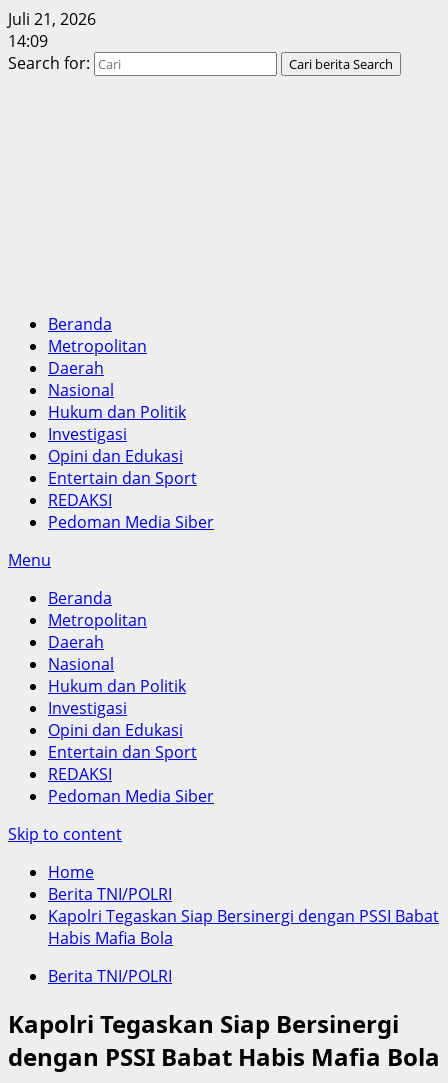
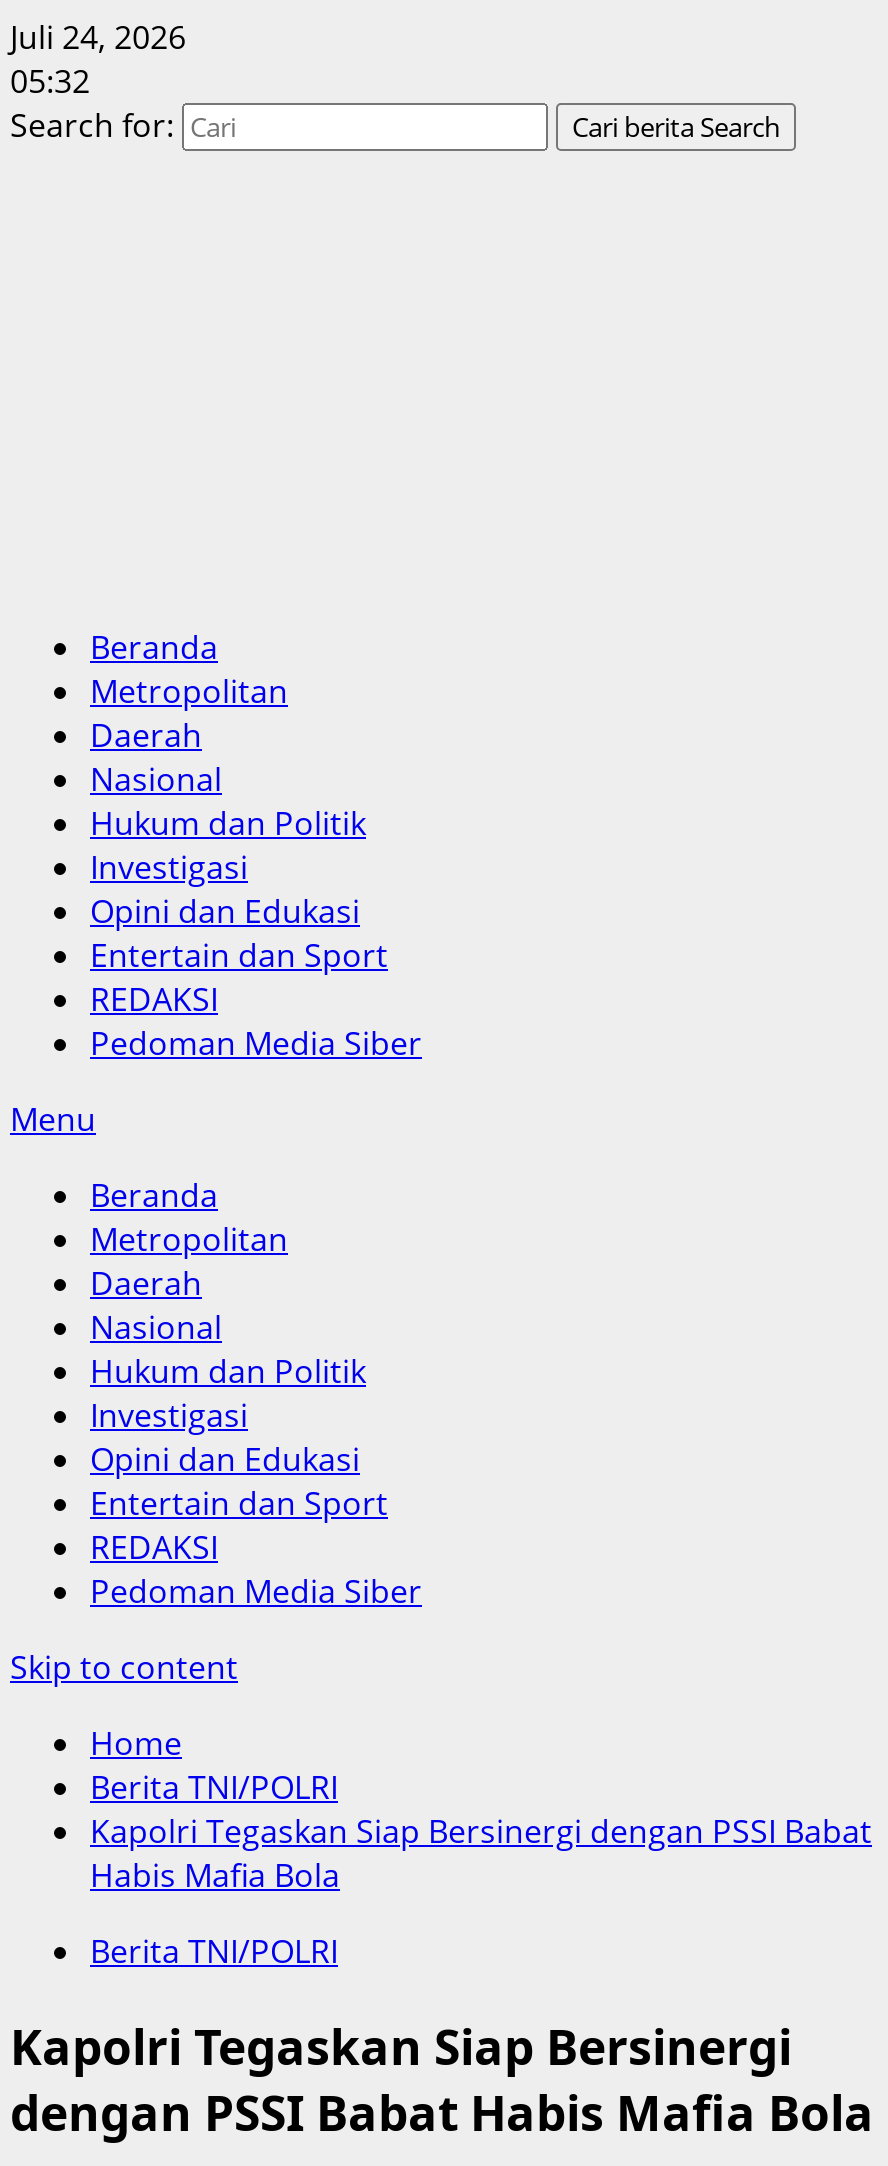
- Juli 21, 2026
+ Juli 24, 2026

- 14:09
+ 05:32
